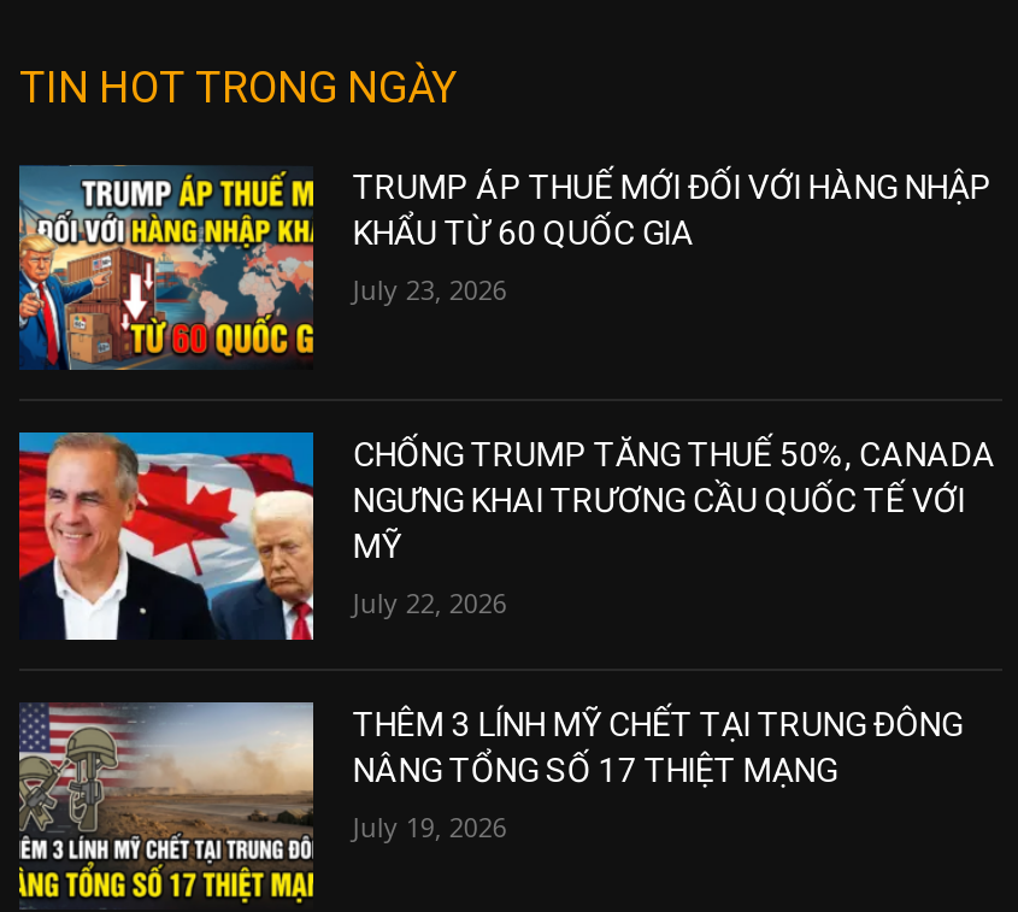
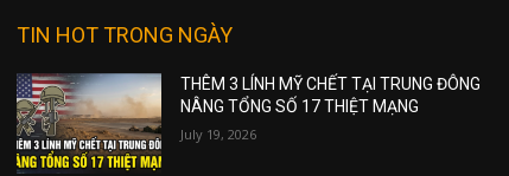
- [image]
- TRUMP ÁP THUẾ MỚI ĐỐI VỚI HÀNG NHẬP
- KHẨU TỪ 60 QUỐC GIA
- July 23, 2026

- [image]
- CHỐNG TRUMP TĂNG THUẾ 50%, CANADA
- NGƯNG KHAI TRƯƠNG CẦU QUỐC TẾ VỚI
- MỸ
- July 22, 2026
